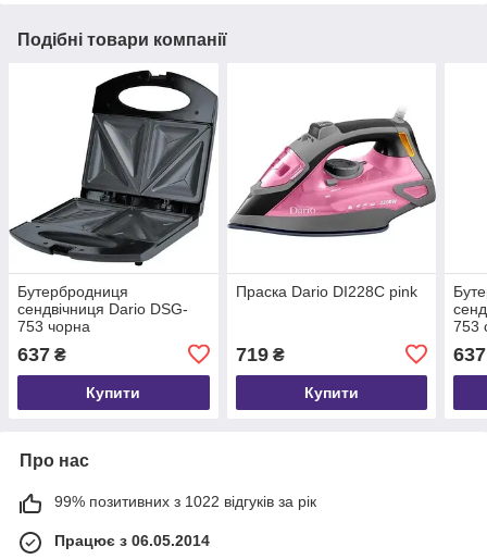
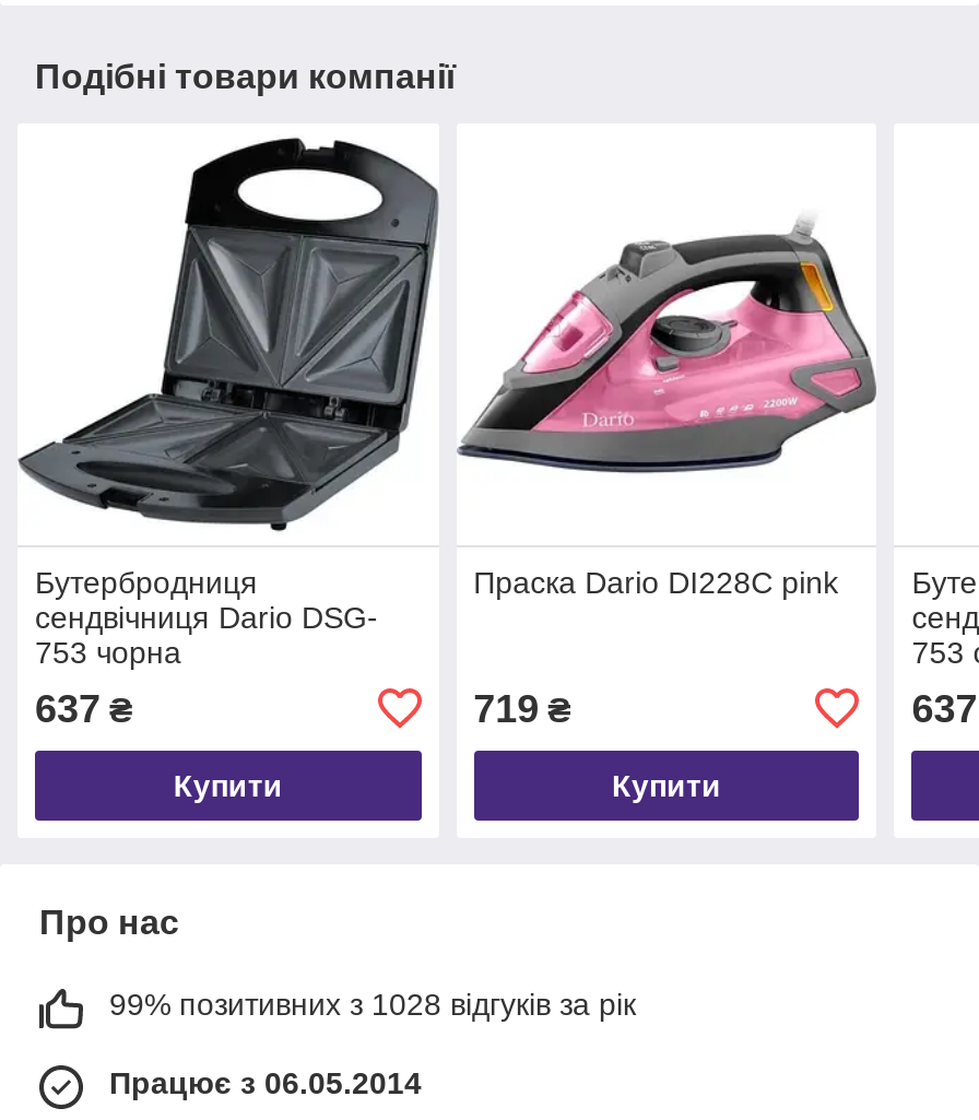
- 99% позитивних з 1022 відгуків за рік
+ 99% позитивних з 1028 відгуків за рік
